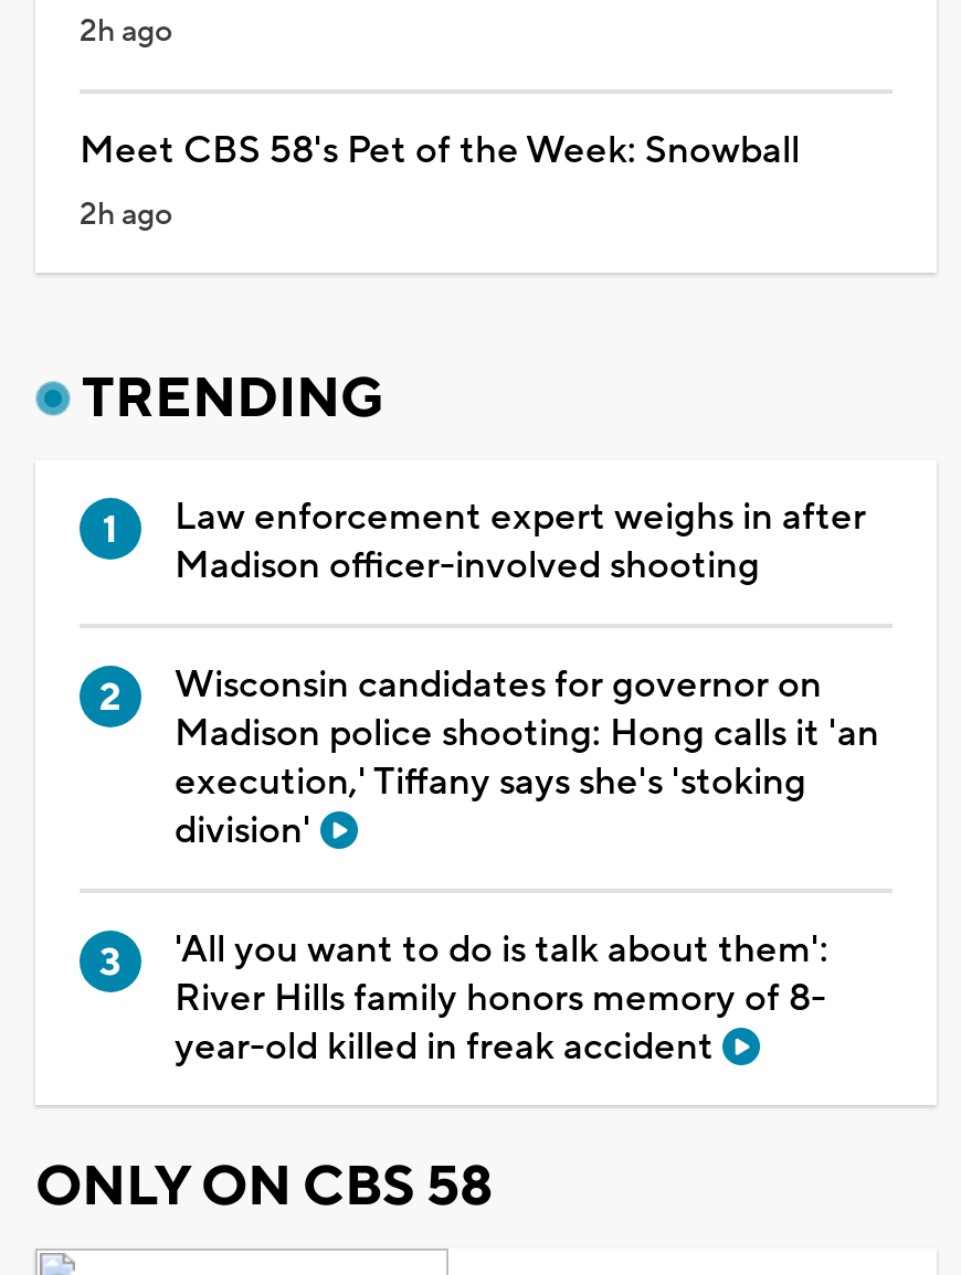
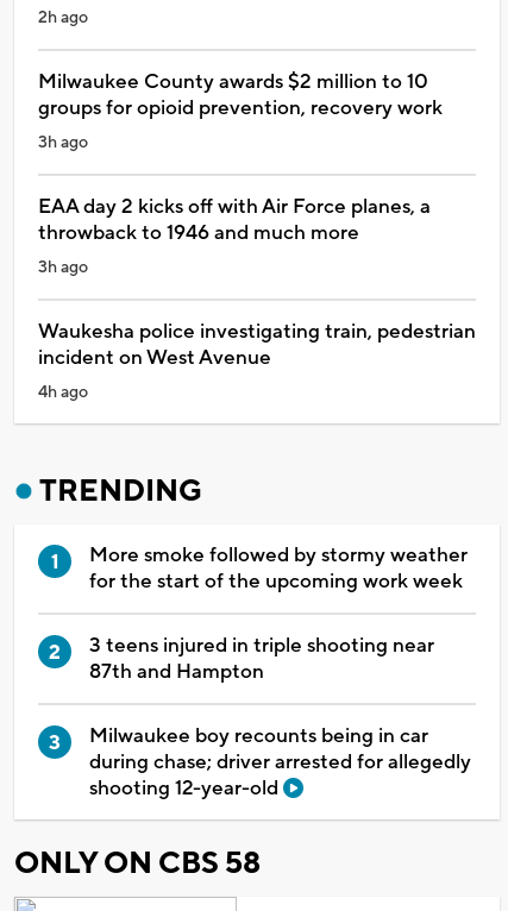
- Meet CBS 58's Pet of the Week: Snowball
- 2h ago
+ Milwaukee County awards $2 million to 10
+ groups for opioid prevention, recovery work
+ 3h ago
+ EAA day 2 kicks off with Air Force planes, a
+ throwback to 1946 and much more
+ 3h ago
+ Waukesha police investigating train, pedestrian
+ incident on West Avenue
+ 4h ago

moved down: TRENDING

- Law enforcement expert weighs in after
- Madison officer-involved shooting
+ More smoke followed by stormy weather
+ for the start of the upcoming work week

- Wisconsin candidates for governor on
- Madison police shooting: Hong calls it 'an
- execution,' Tiffany says she's 'stoking
- division'
+ 3 teens injured in triple shooting near
+ 87th and Hampton

- 'All you want to do is talk about them':
- River Hills family honors memory of 8-
- year-old killed in freak accident
+ Milwaukee boy recounts being in car
+ during chase; driver arrested for allegedly
+ shooting 12-year-old
